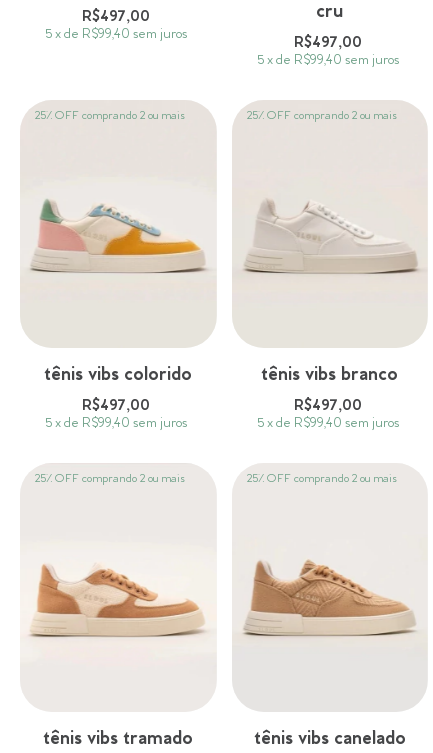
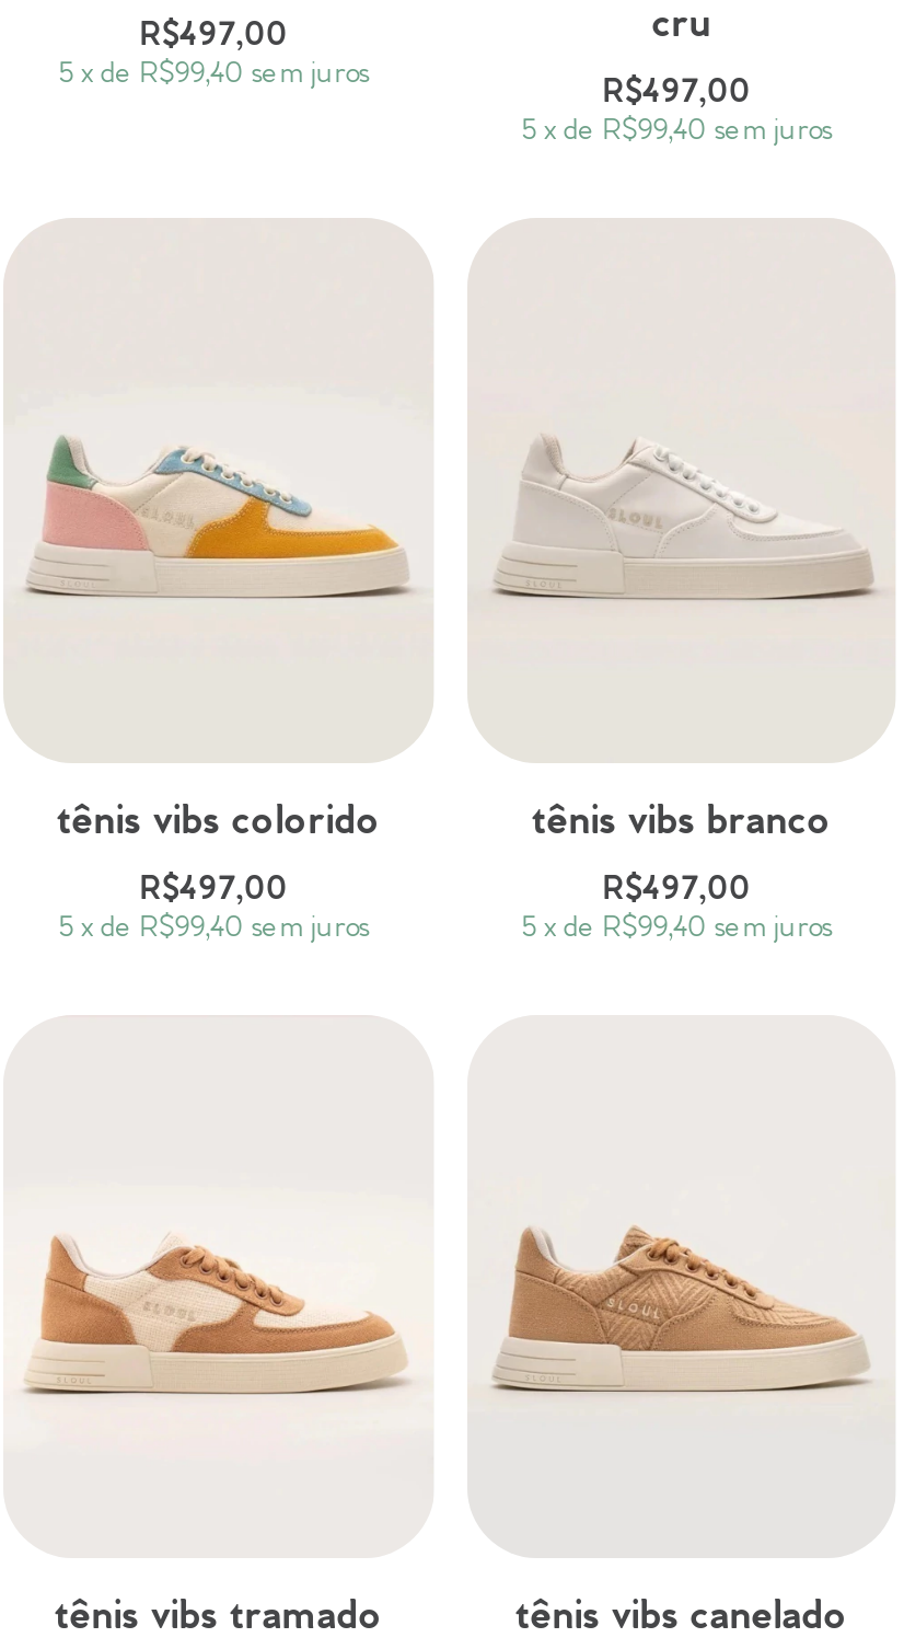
- 25% OFF comprando 2 ou mais

- 25% OFF comprando 2 ou mais

- 25% OFF comprando 2 ou mais

- 25% OFF comprando 2 ou mais
